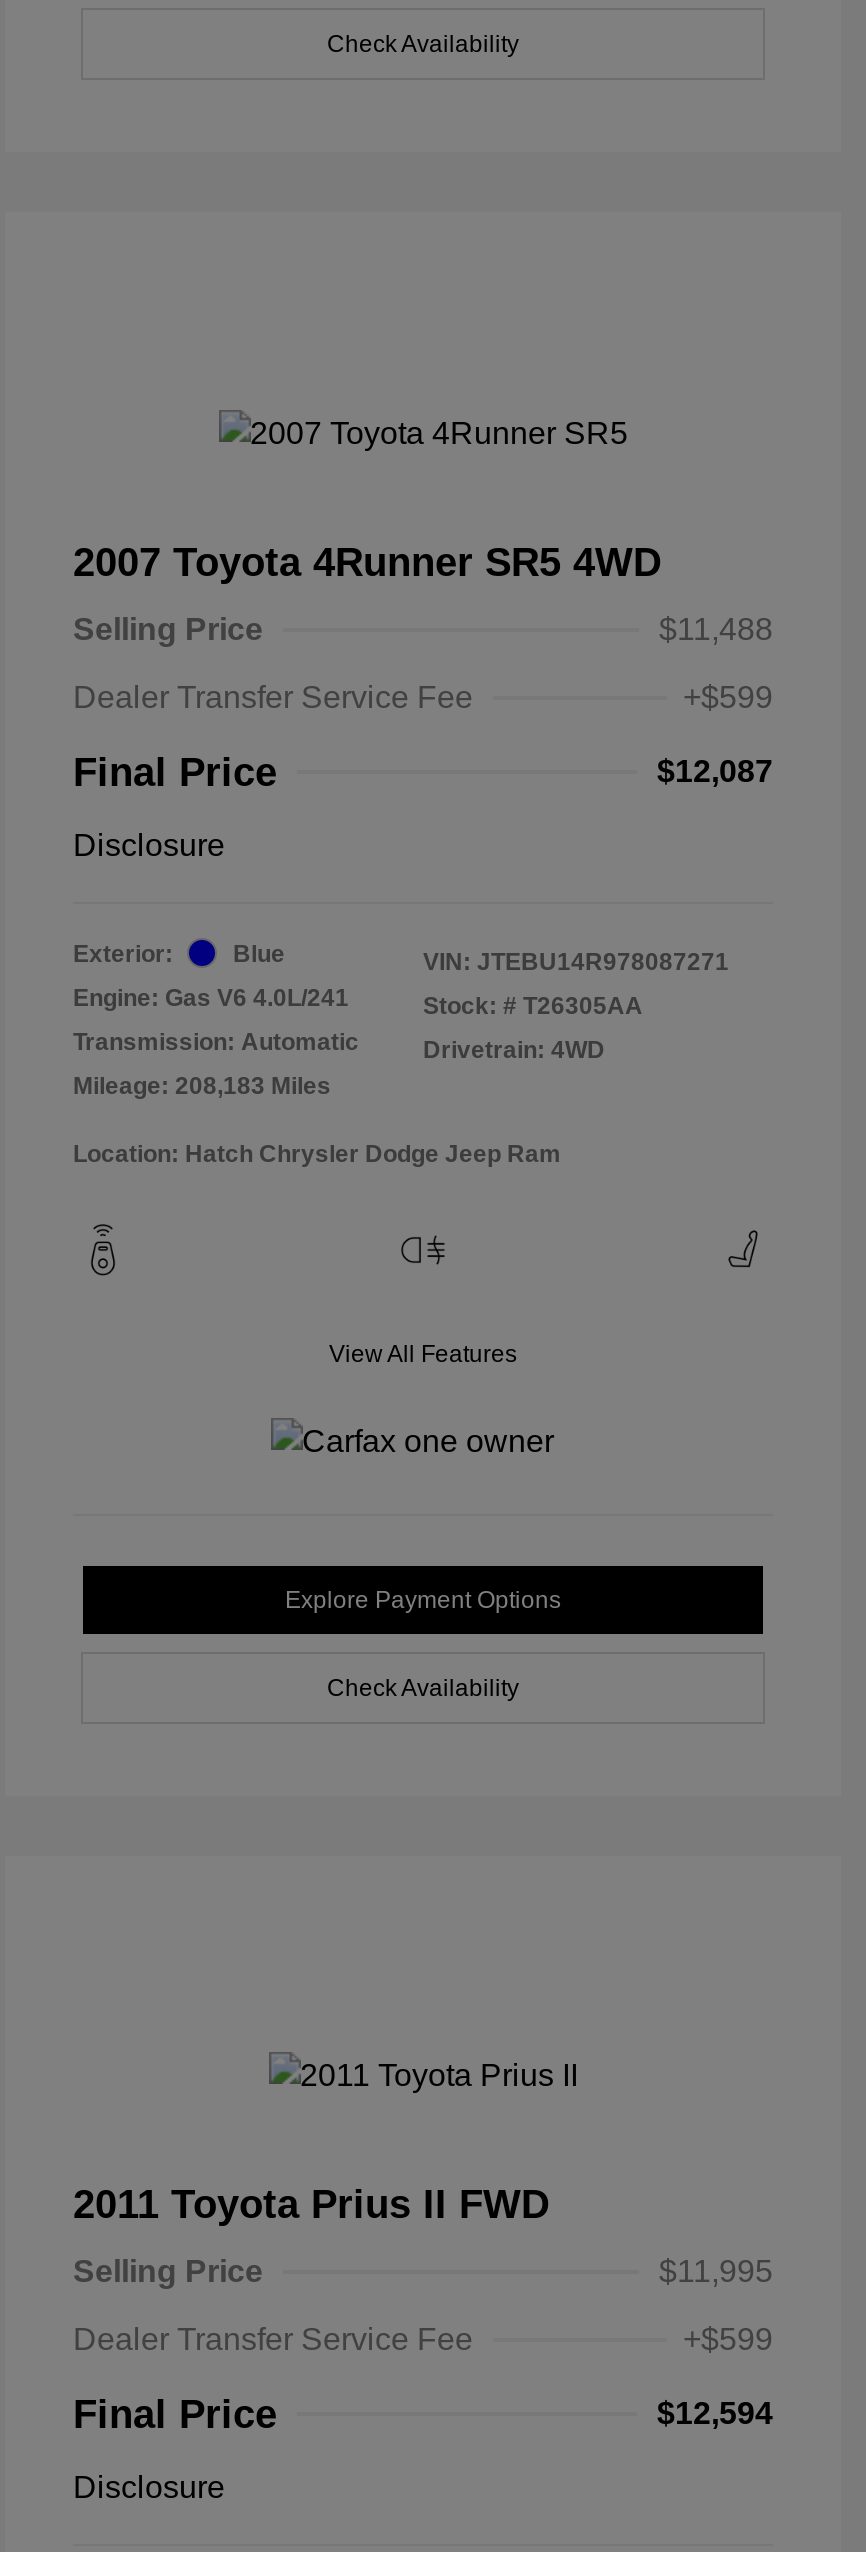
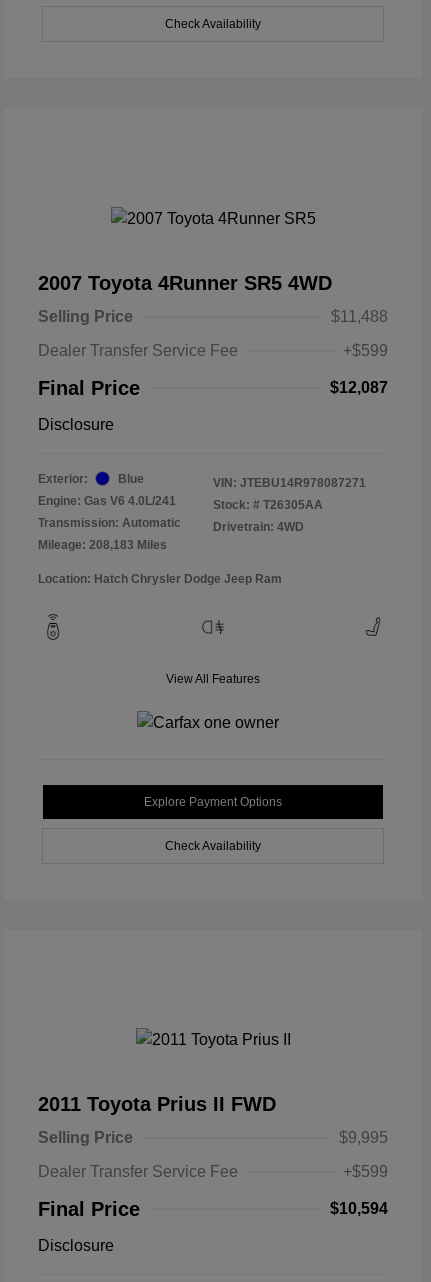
- $11,995
+ $9,995

- $12,594
+ $10,594
